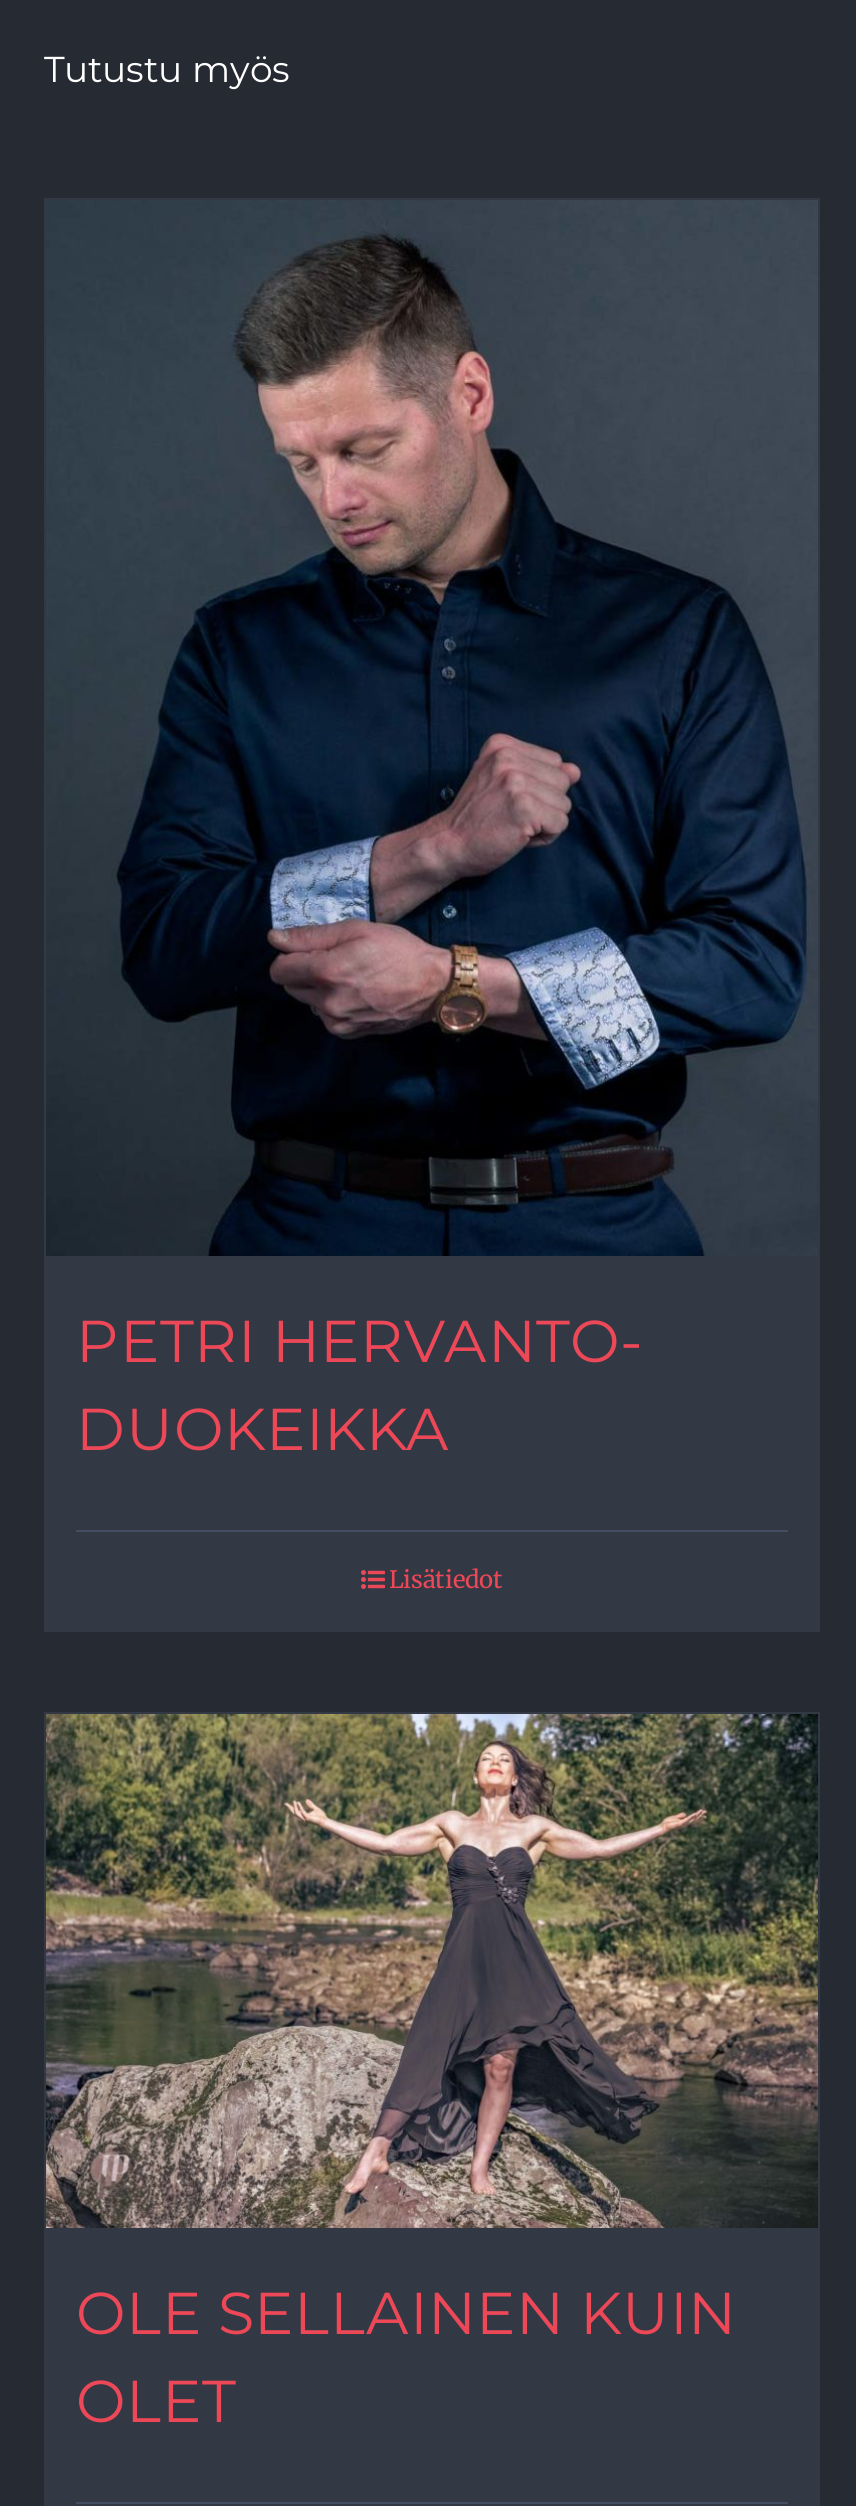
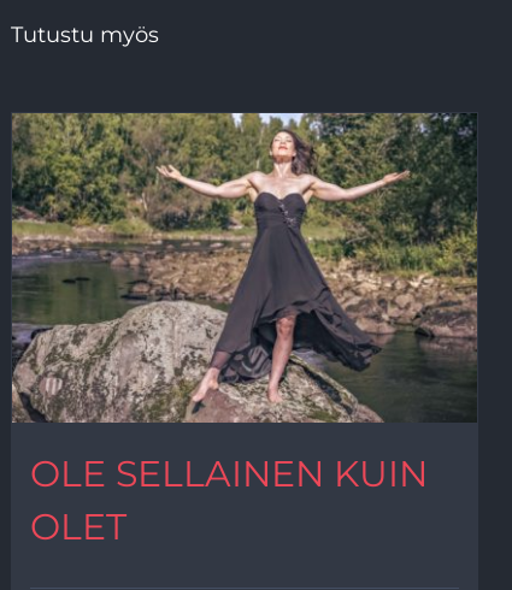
- [image]
- PETRI HERVANTO-
- DUOKEIKKA
- Lisätiedot
